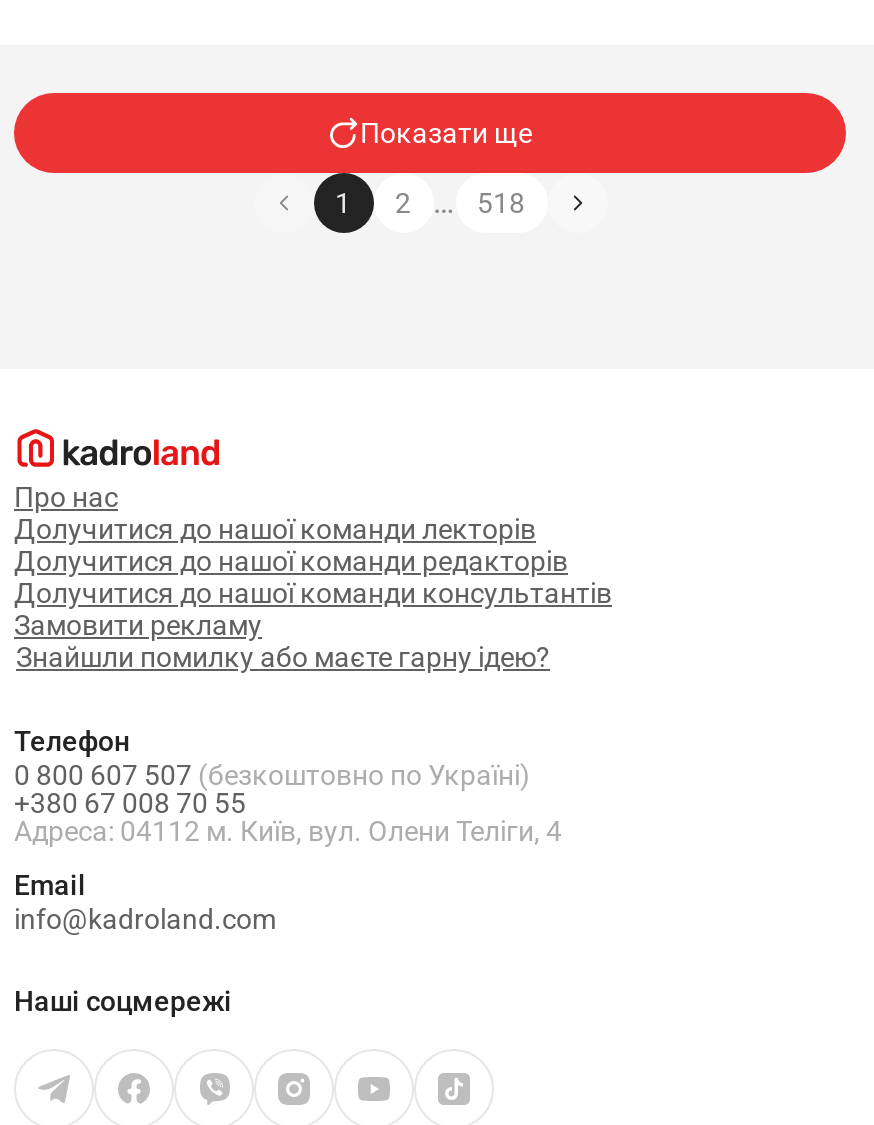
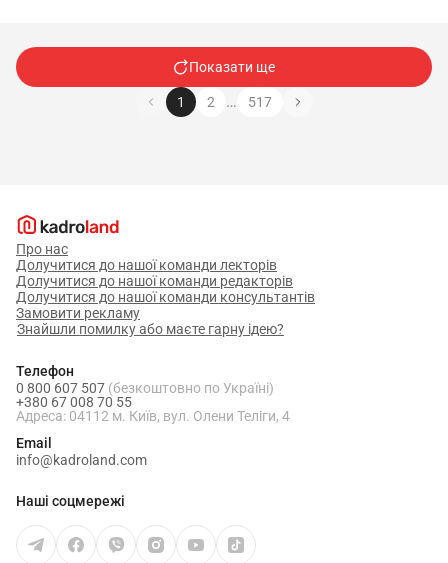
- 518
+ 517
